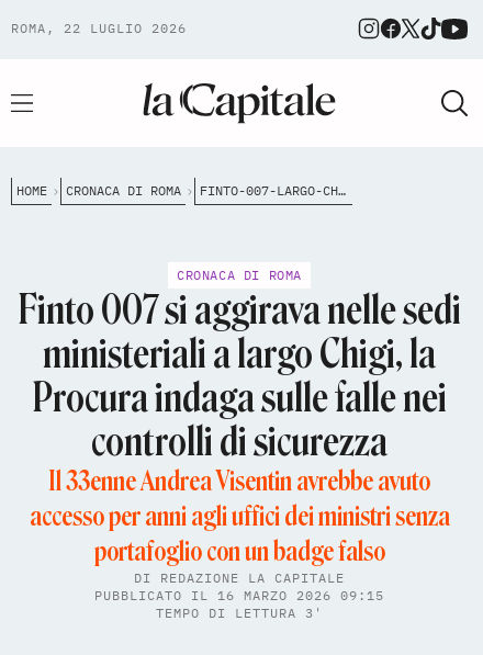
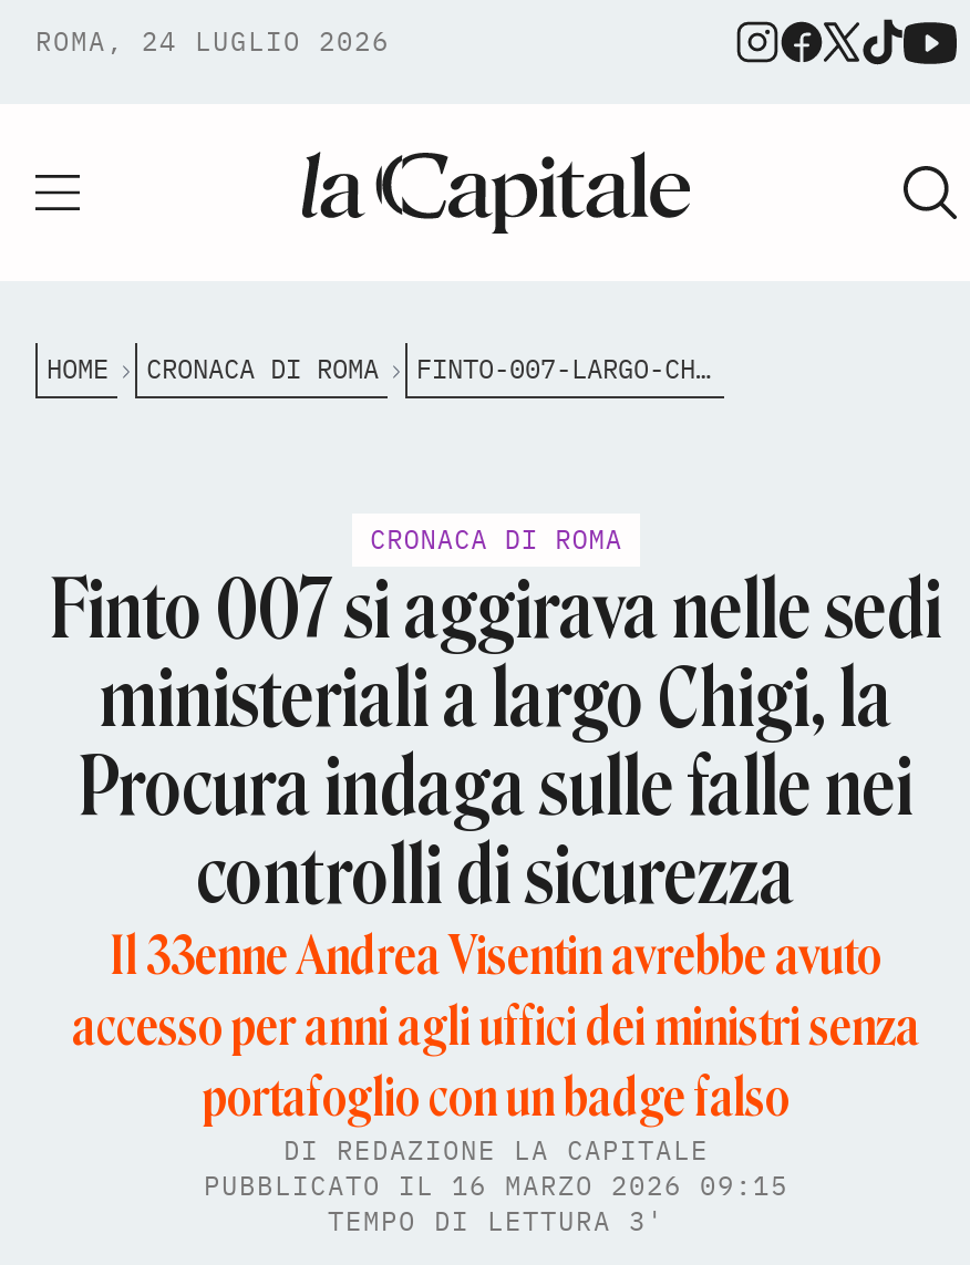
- ROMA, 22 LUGLIO 2026
+ ROMA, 24 LUGLIO 2026
